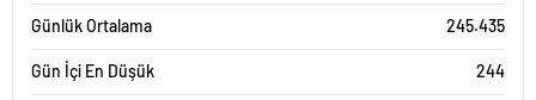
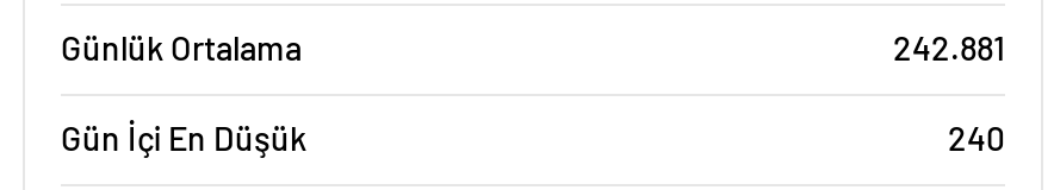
- 245.435
+ 242.881

- 244
+ 240
